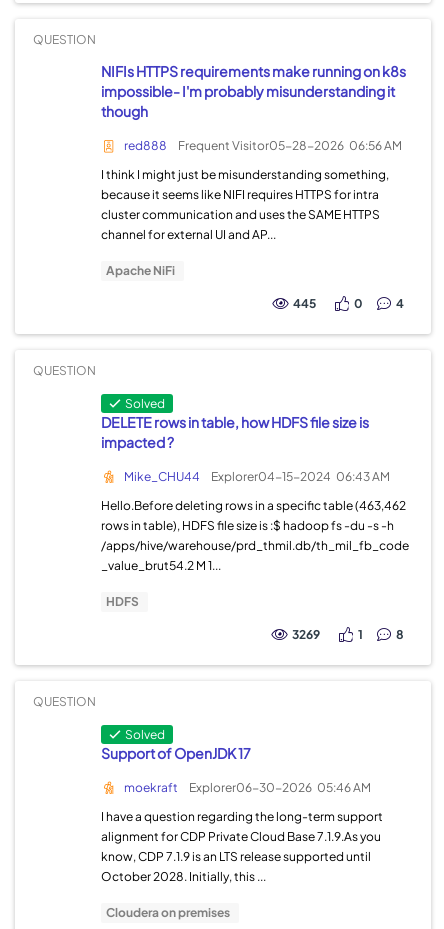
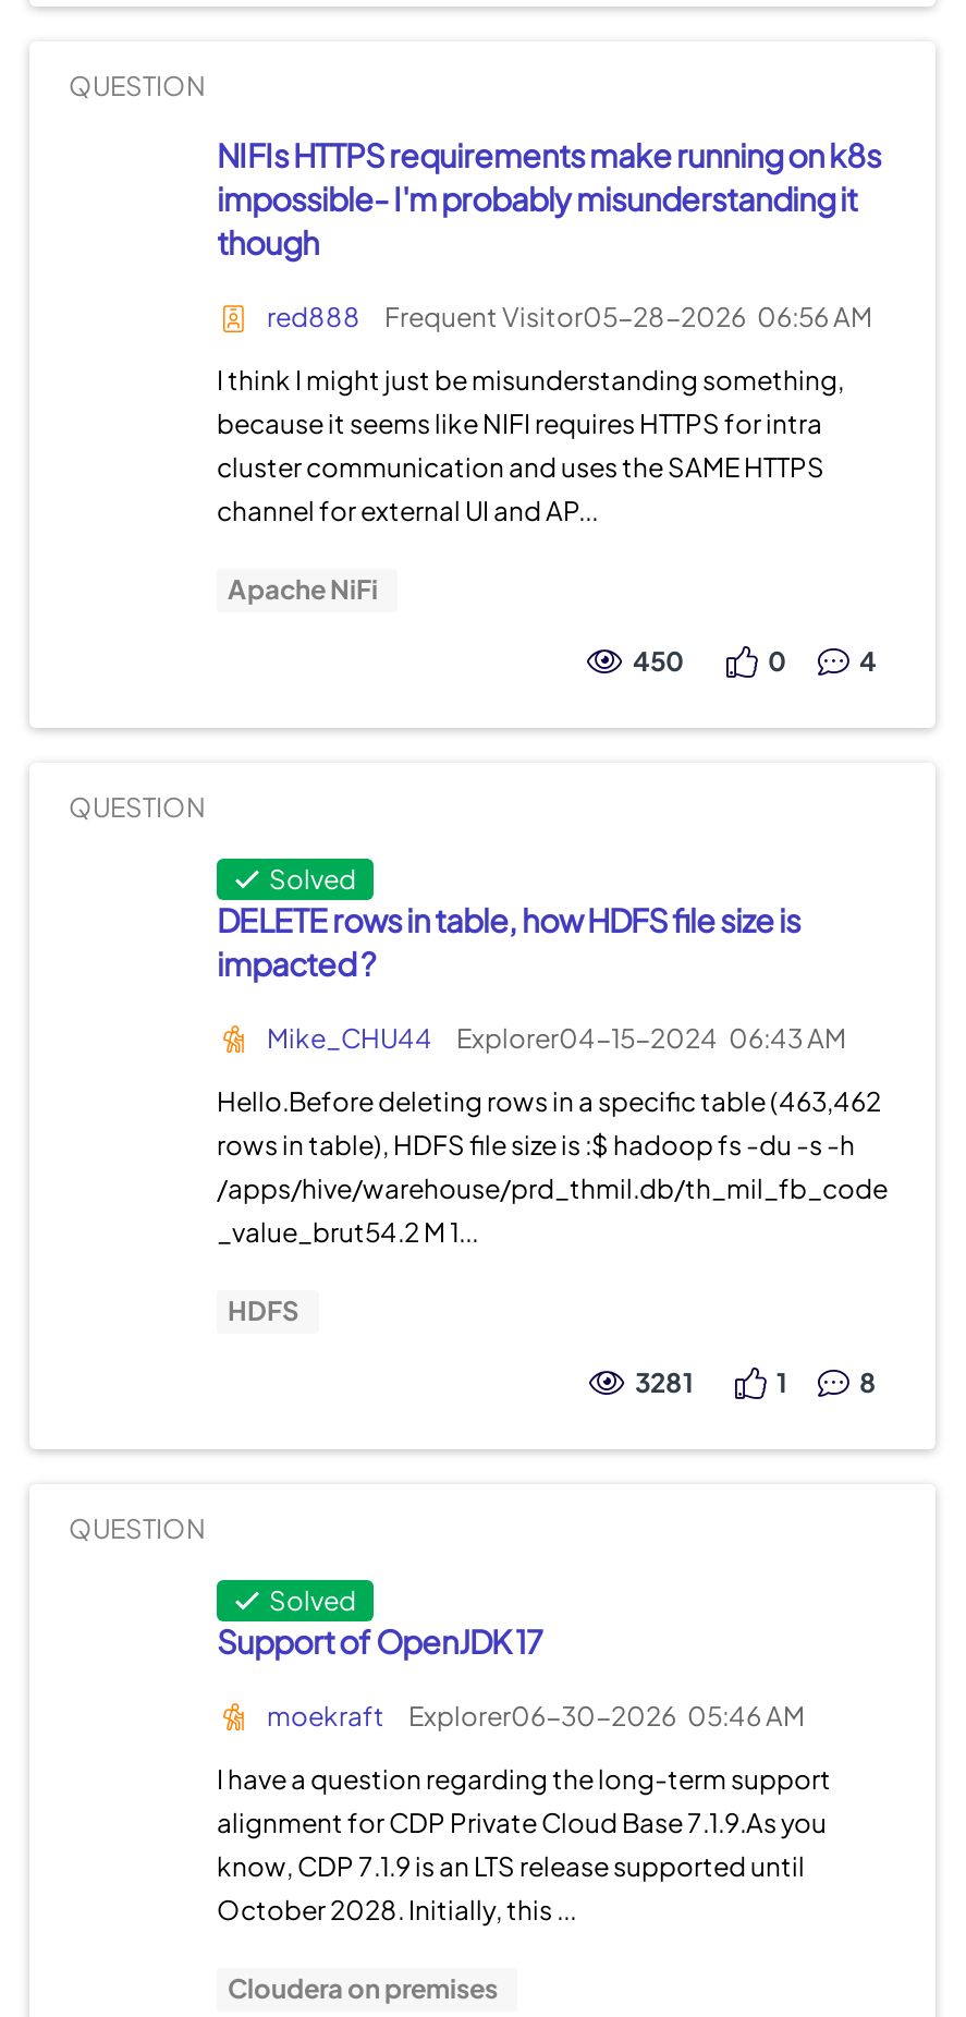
- 445
+ 450

- 3269
+ 3281
